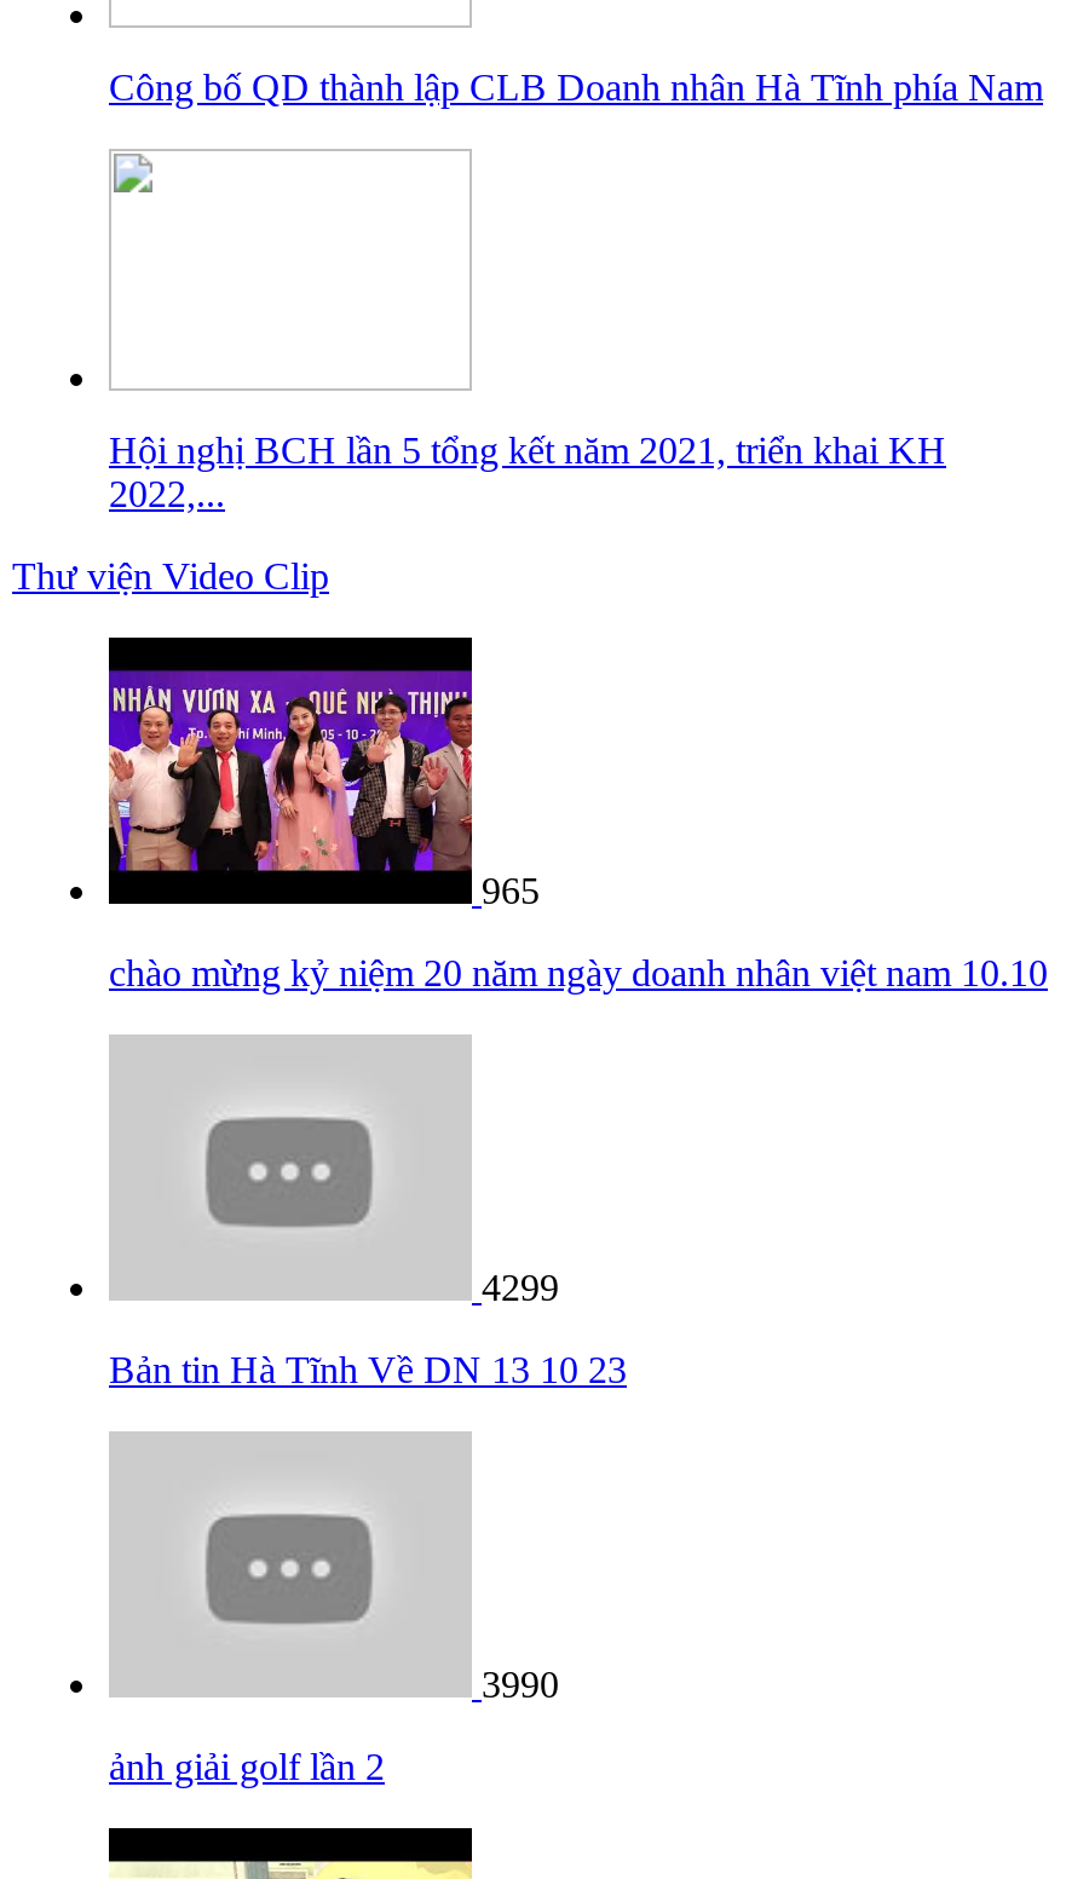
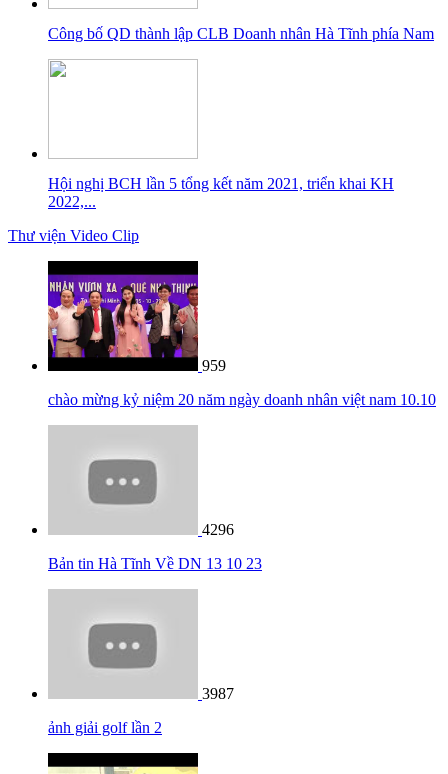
- 965
+ 959

- 4299
+ 4296

- 3990
+ 3987
